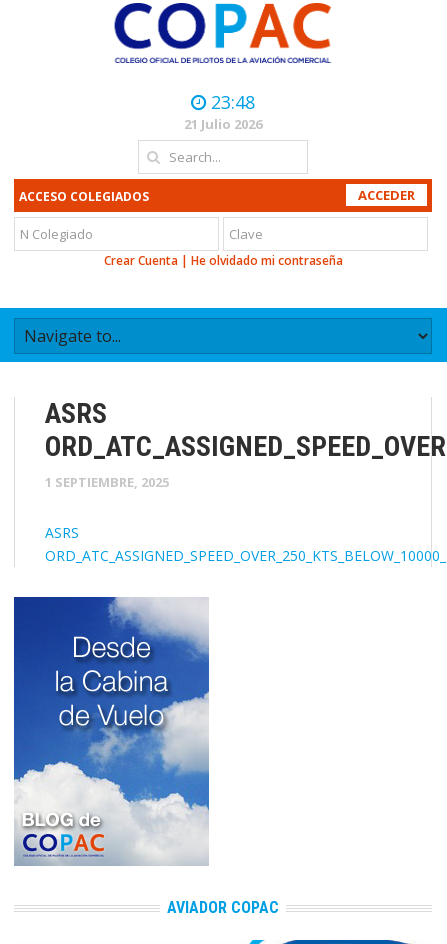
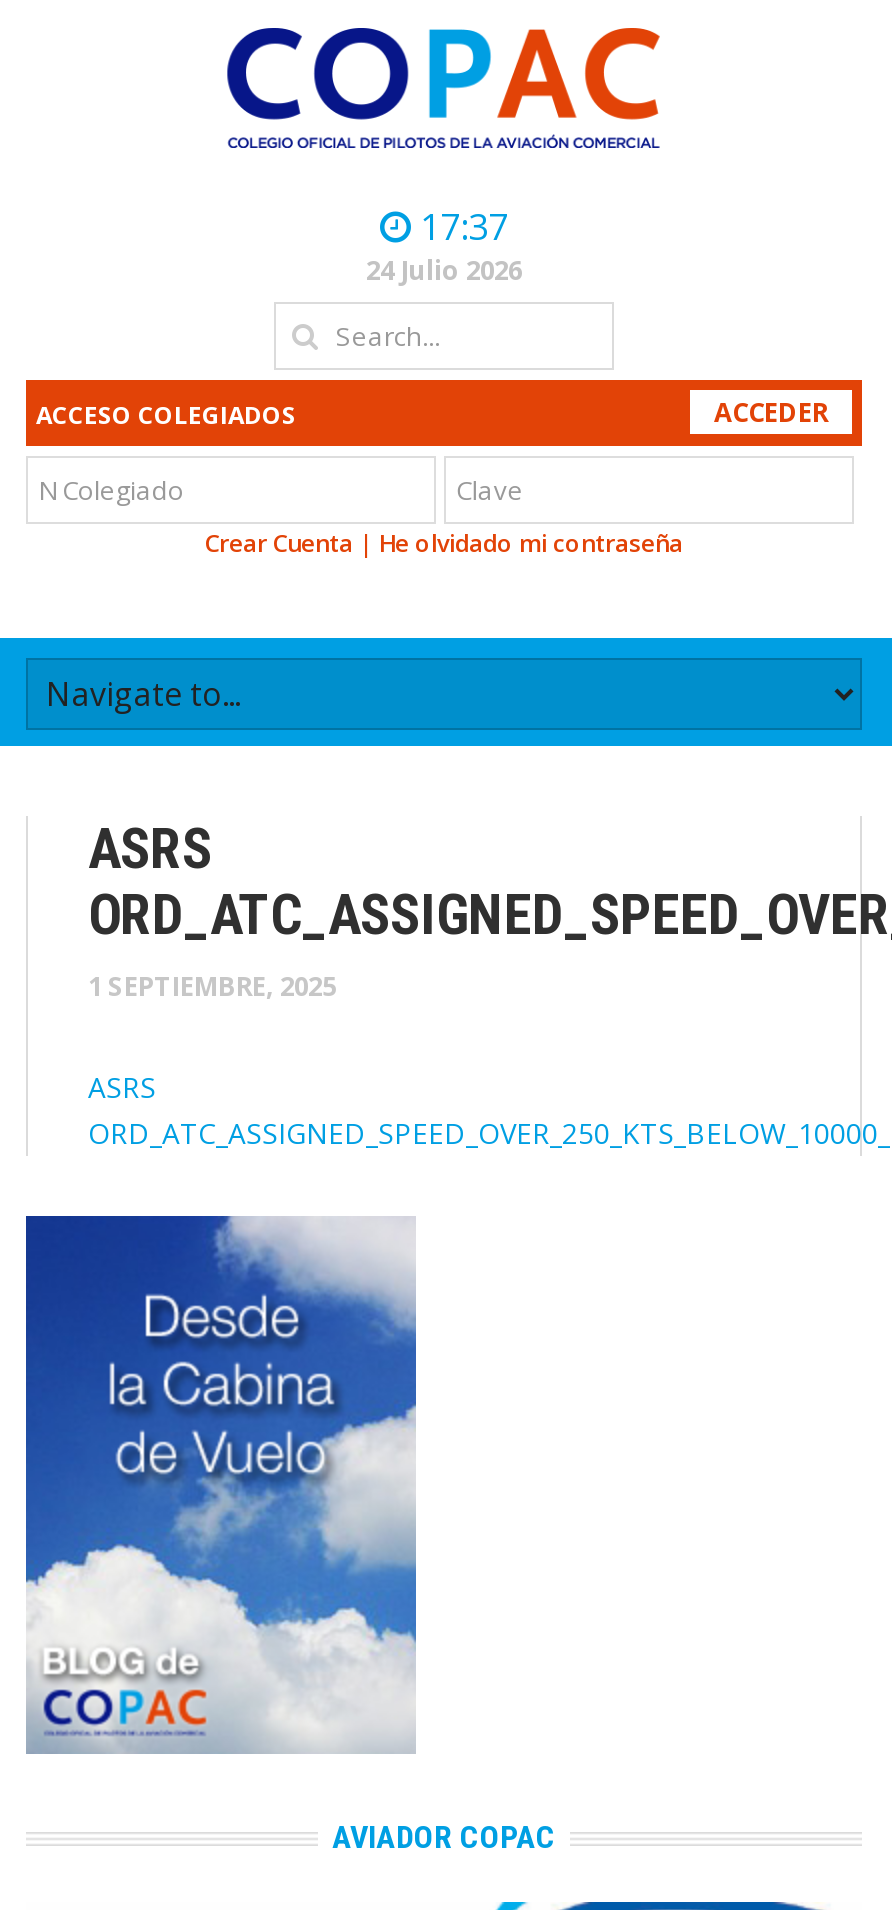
- 23:48
+ 17:37

- 21 Julio 2026
+ 24 Julio 2026
